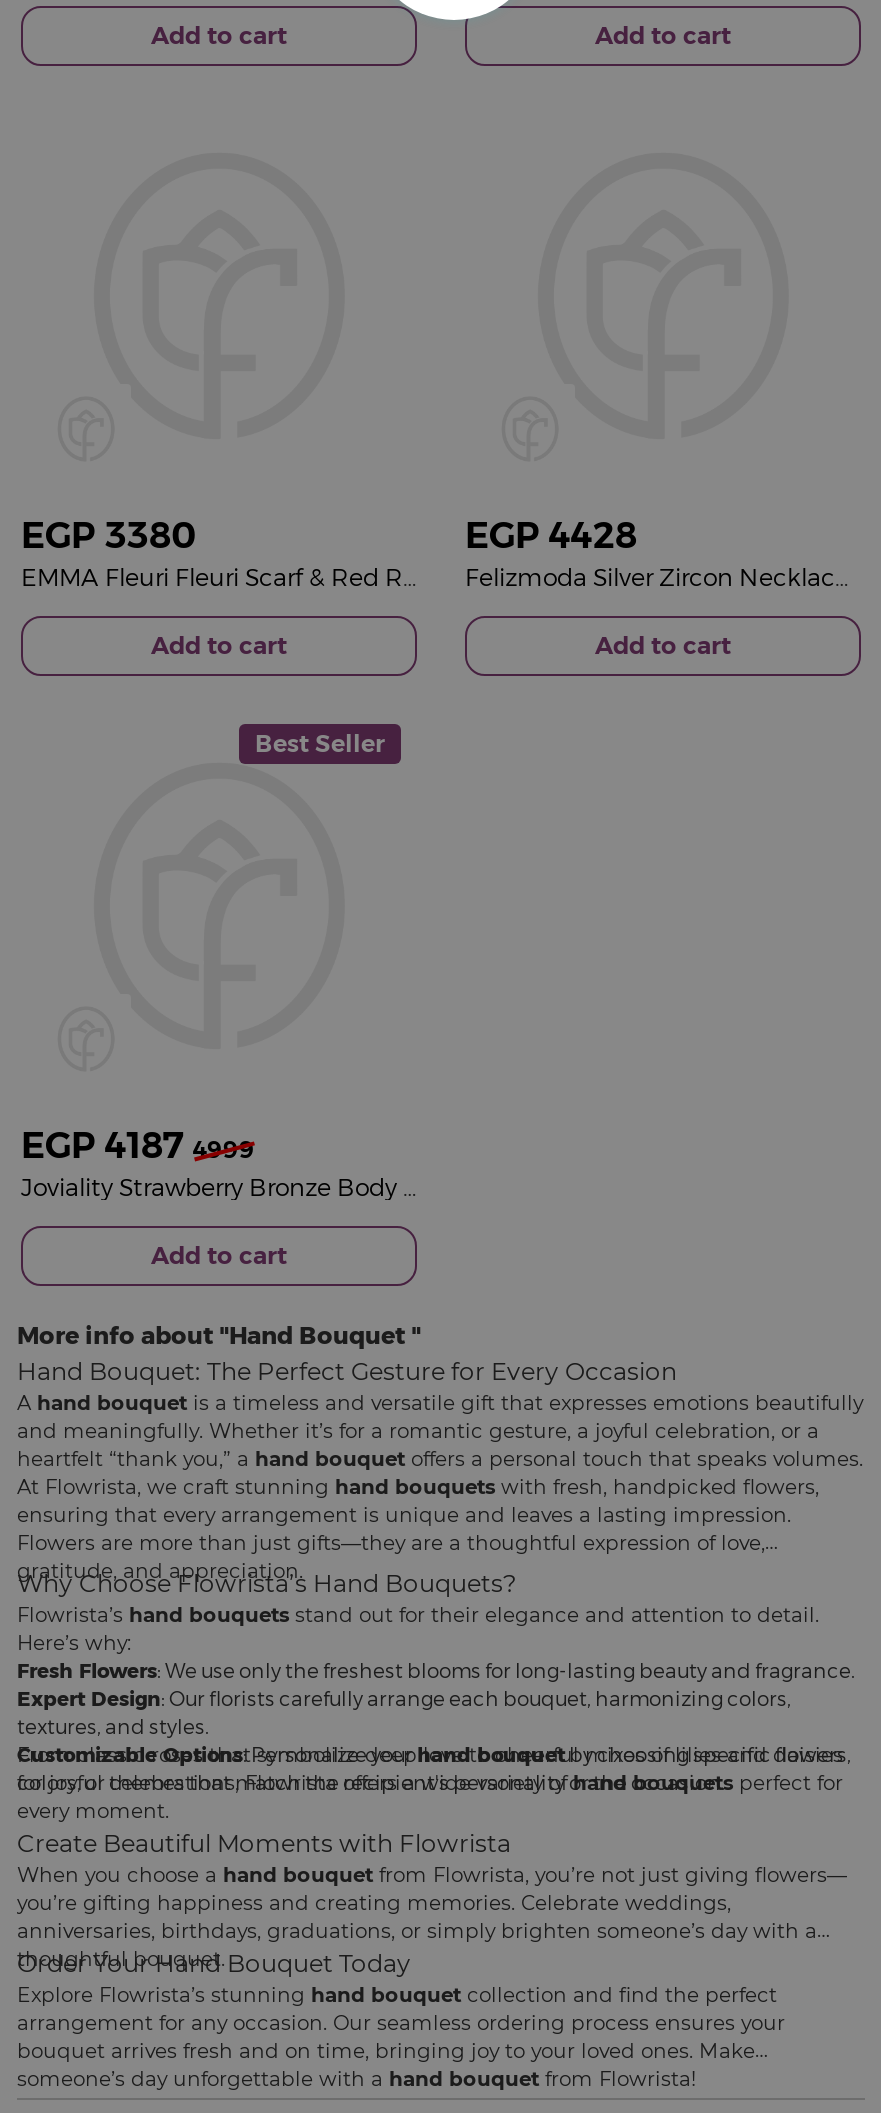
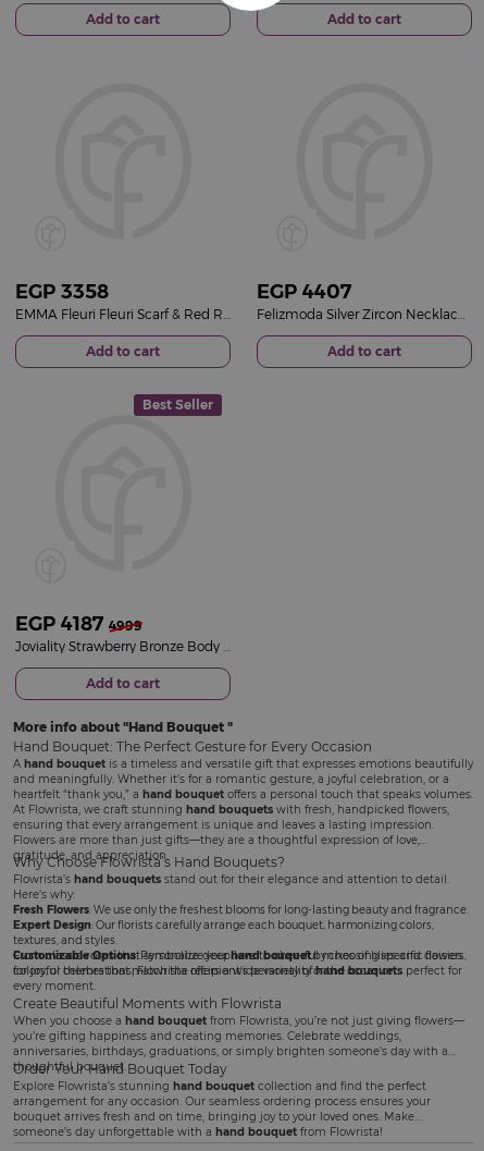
- EGP 3380
+ EGP 3358

- EGP 4428
+ EGP 4407
